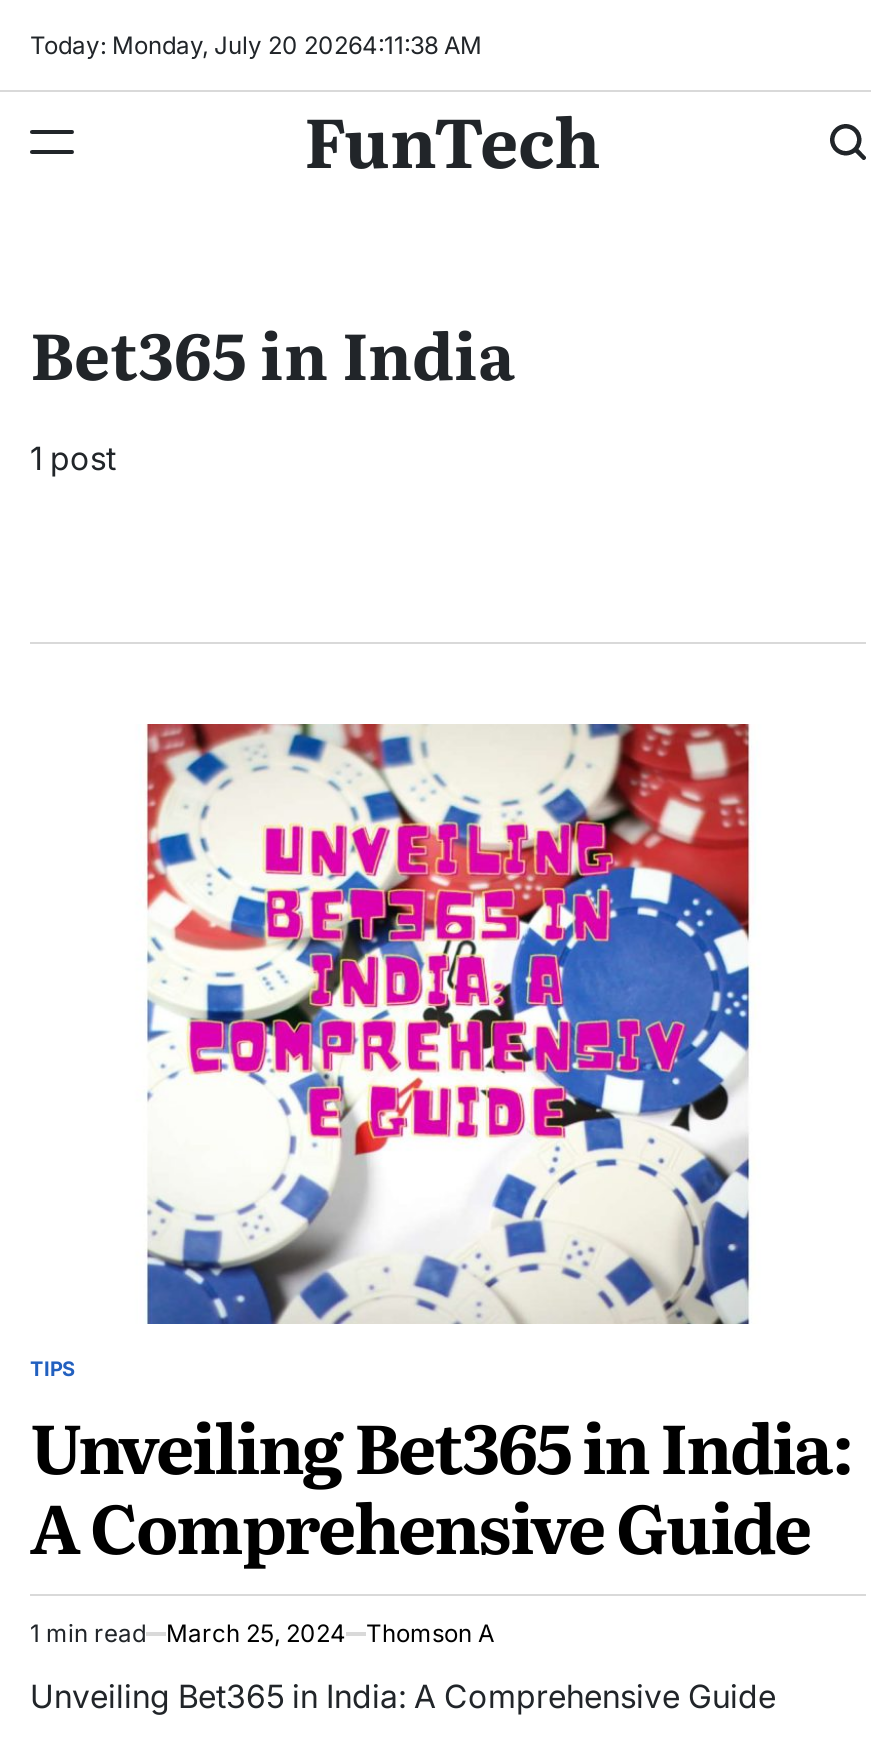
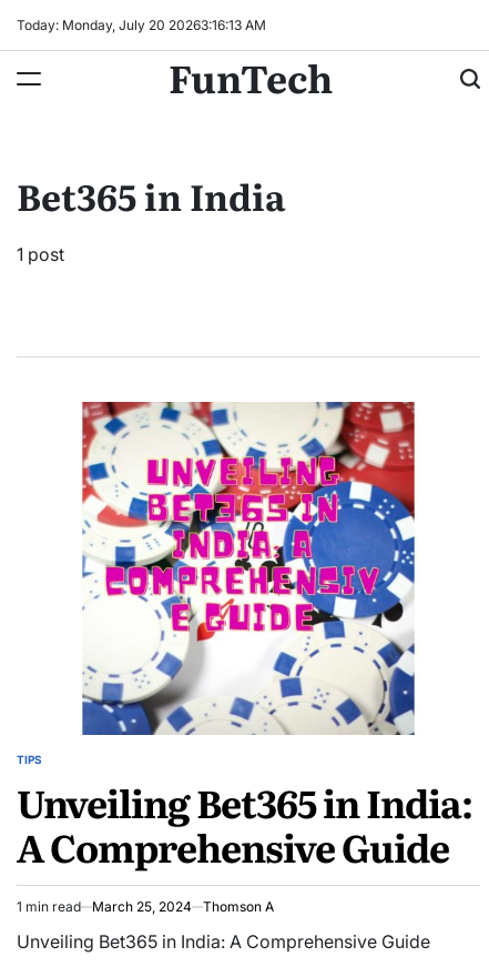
- Today: Monday, July 20 20264:11:38 AM
+ Today: Monday, July 20 20263:16:13 AM
